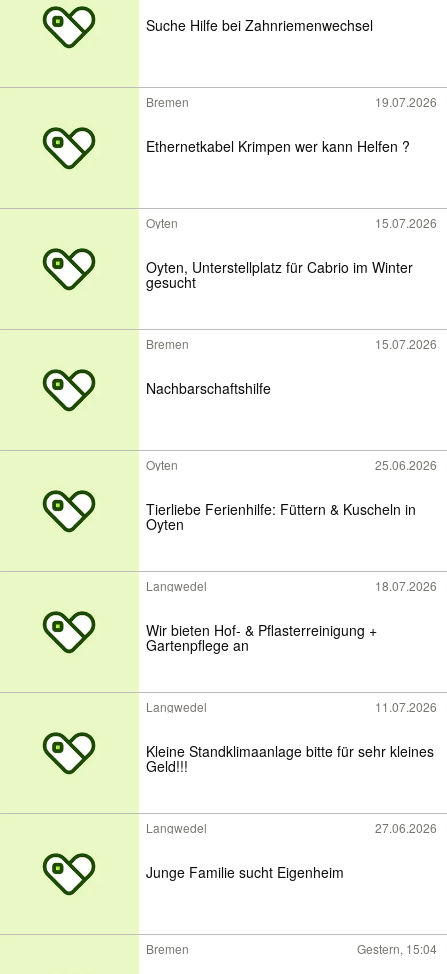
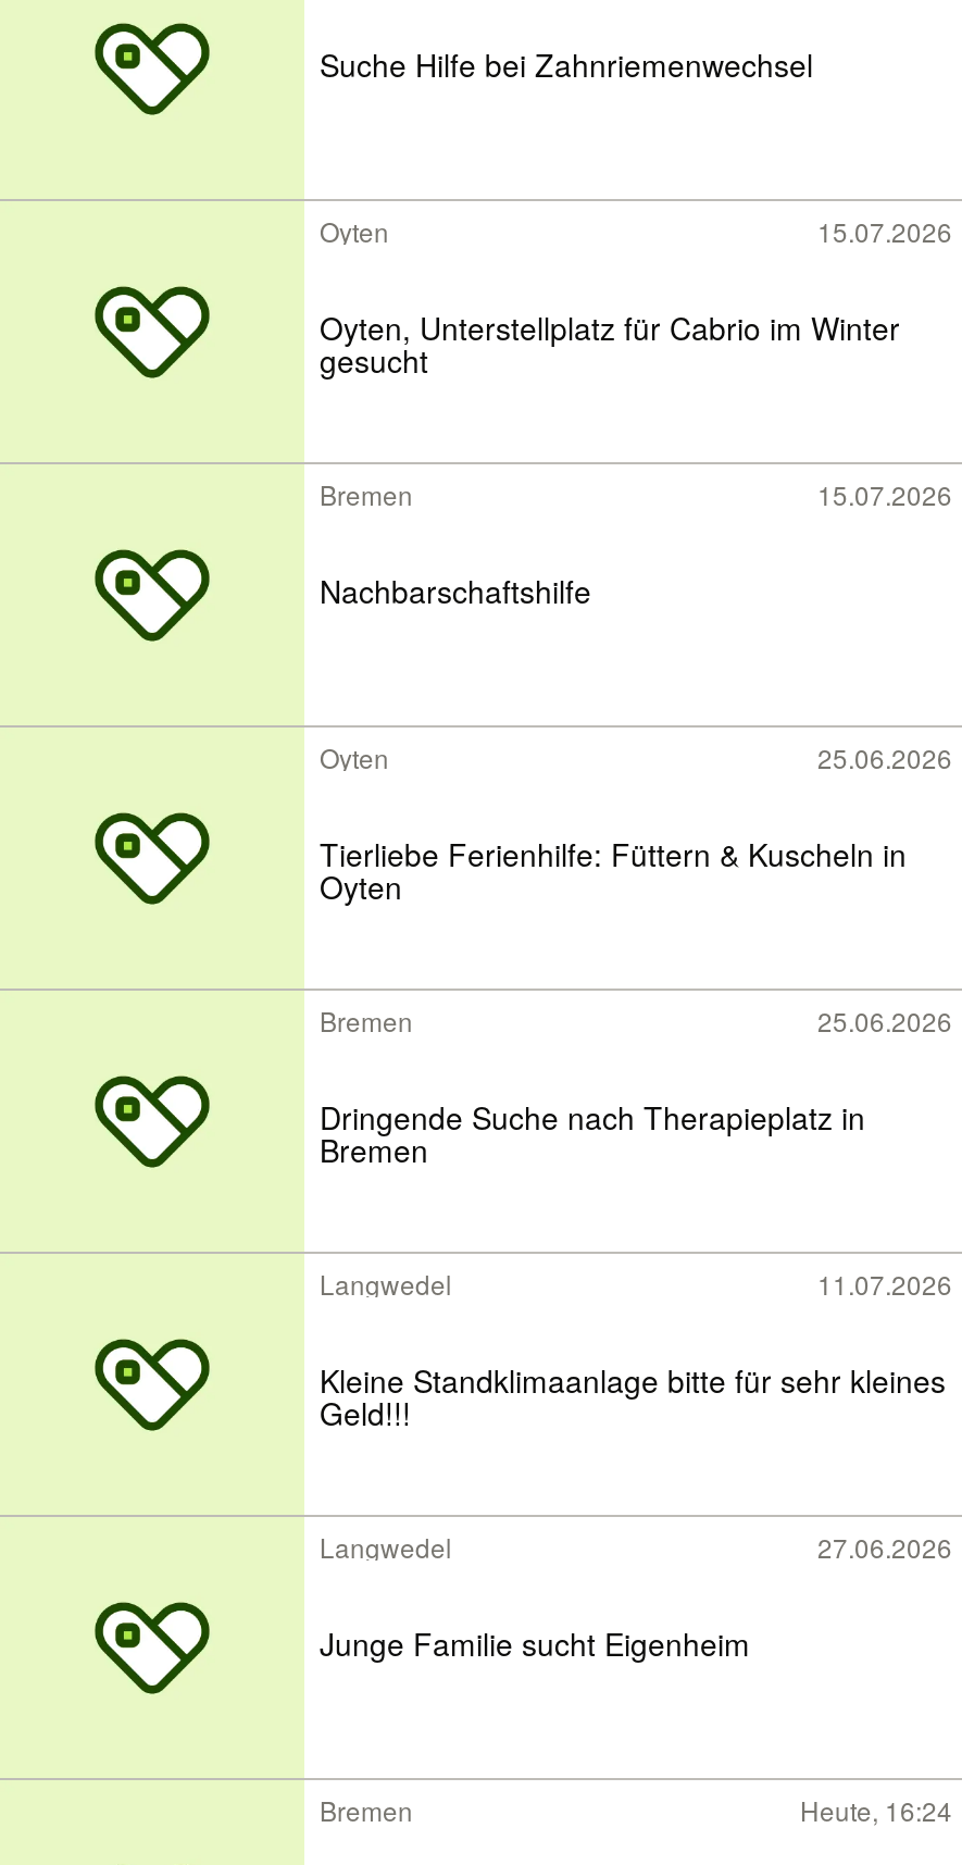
- Bremen
- 19.07.2026
- Ethernetkabel Krimpen wer kann Helfen ?

- Langwedel
- 18.07.2026
+ Bremen
+ 25.06.2026

- Wir bieten Hof- & Pflasterreinigung +
- Gartenpflege an
+ Dringende Suche nach Therapieplatz in
+ Bremen

- Gestern, 15:04
+ Heute, 16:24
